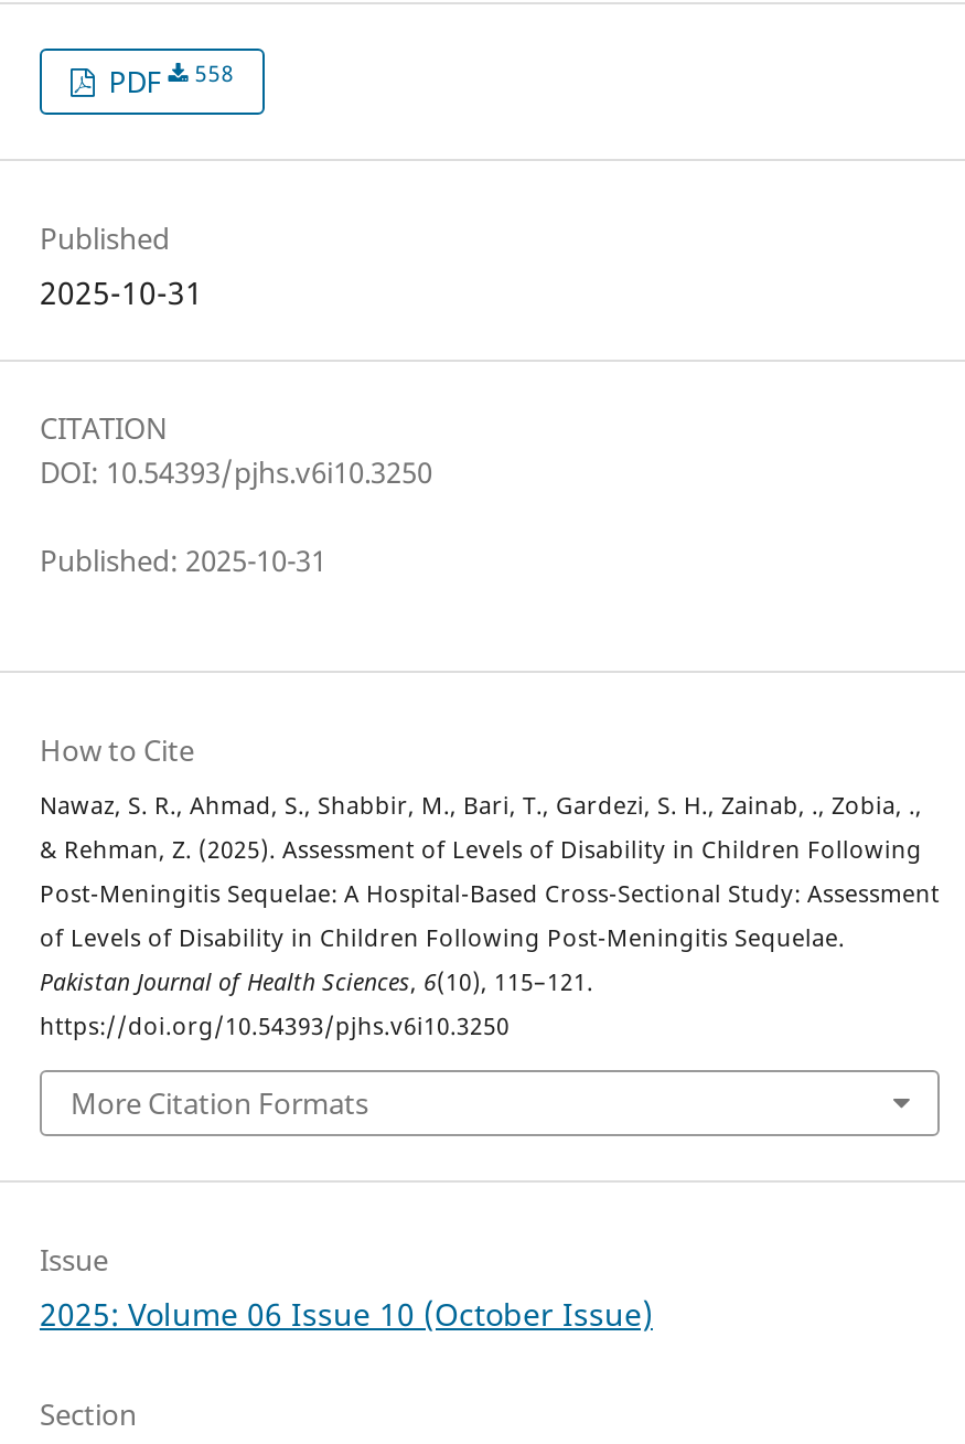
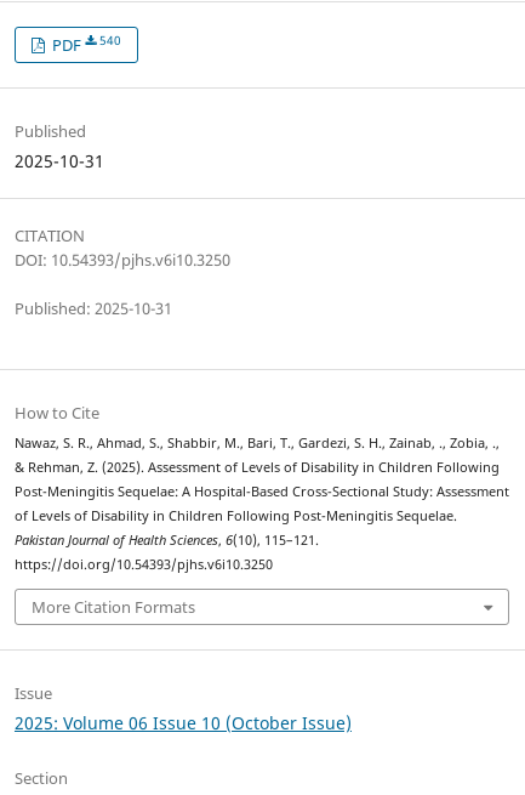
- PDF 558
+ PDF 540
